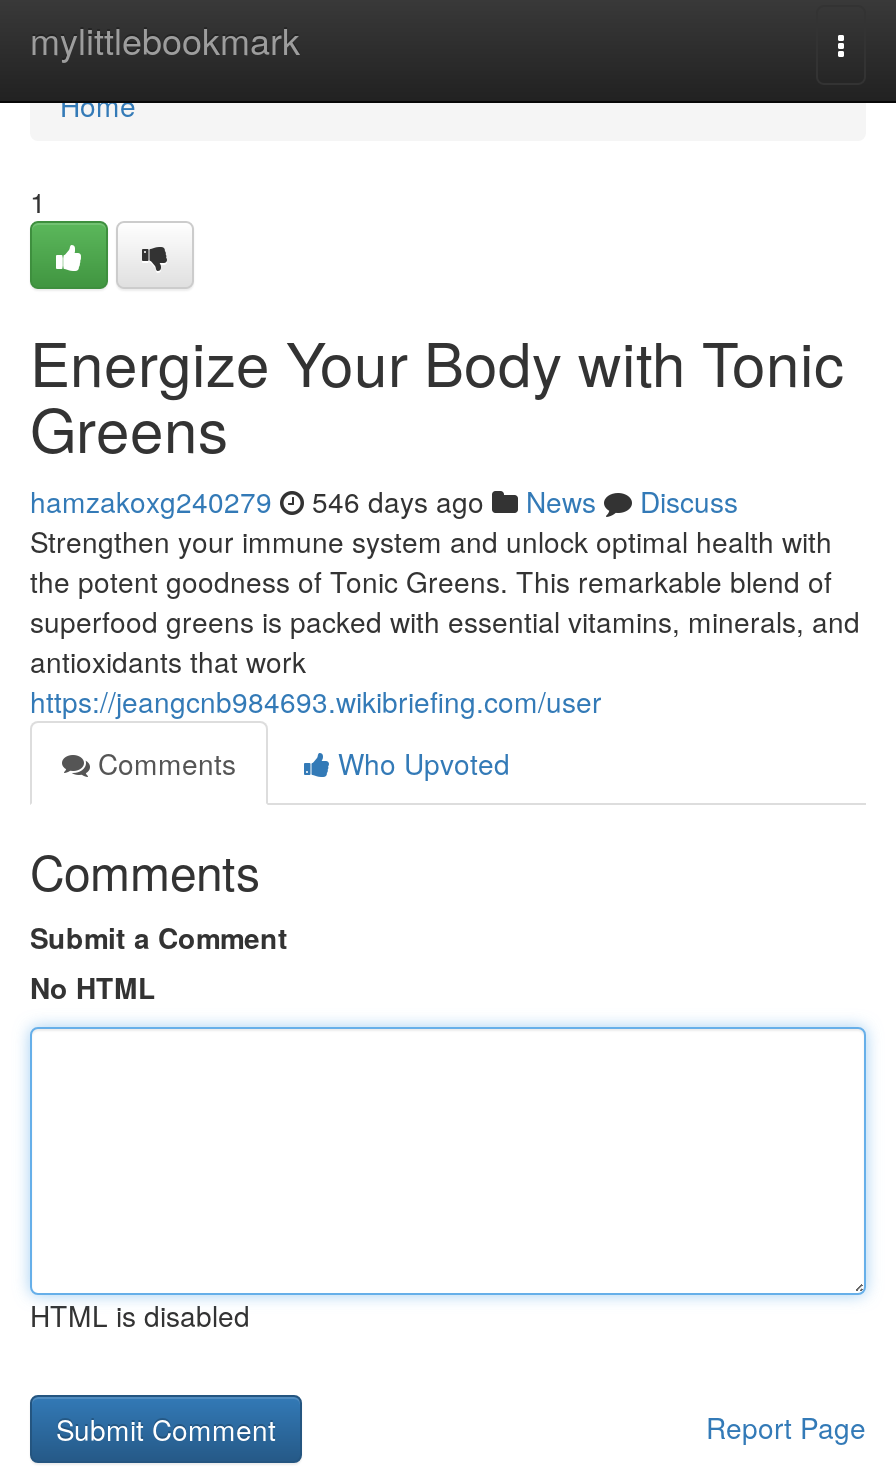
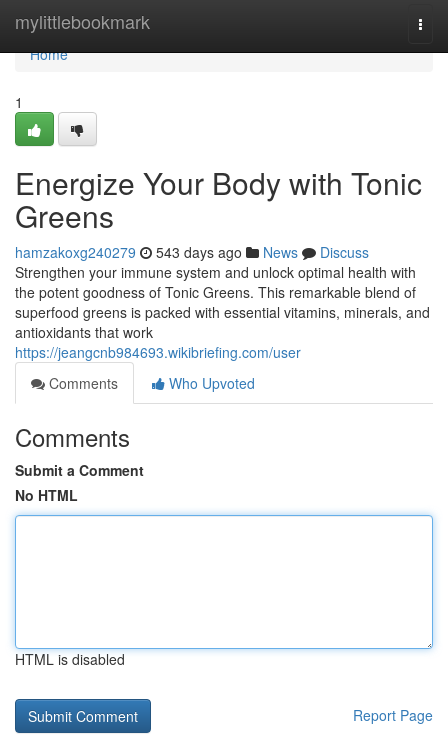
- hamzakoxg240279 546 days ago News Discuss
+ hamzakoxg240279 543 days ago News Discuss
